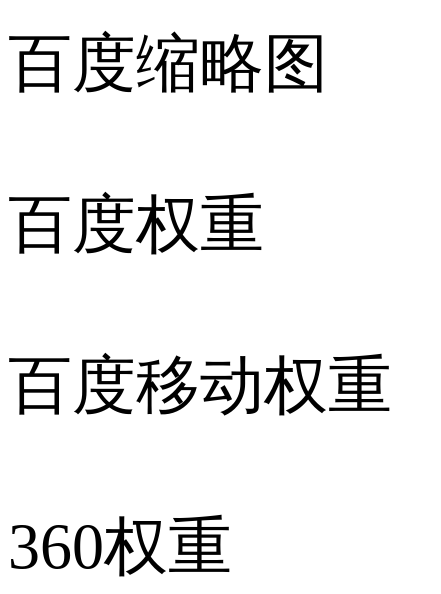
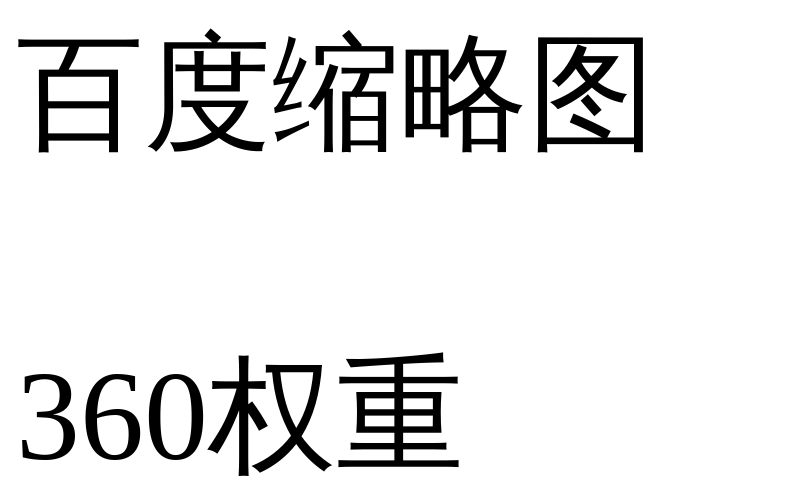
- 百度权重
- 百度移动权重
